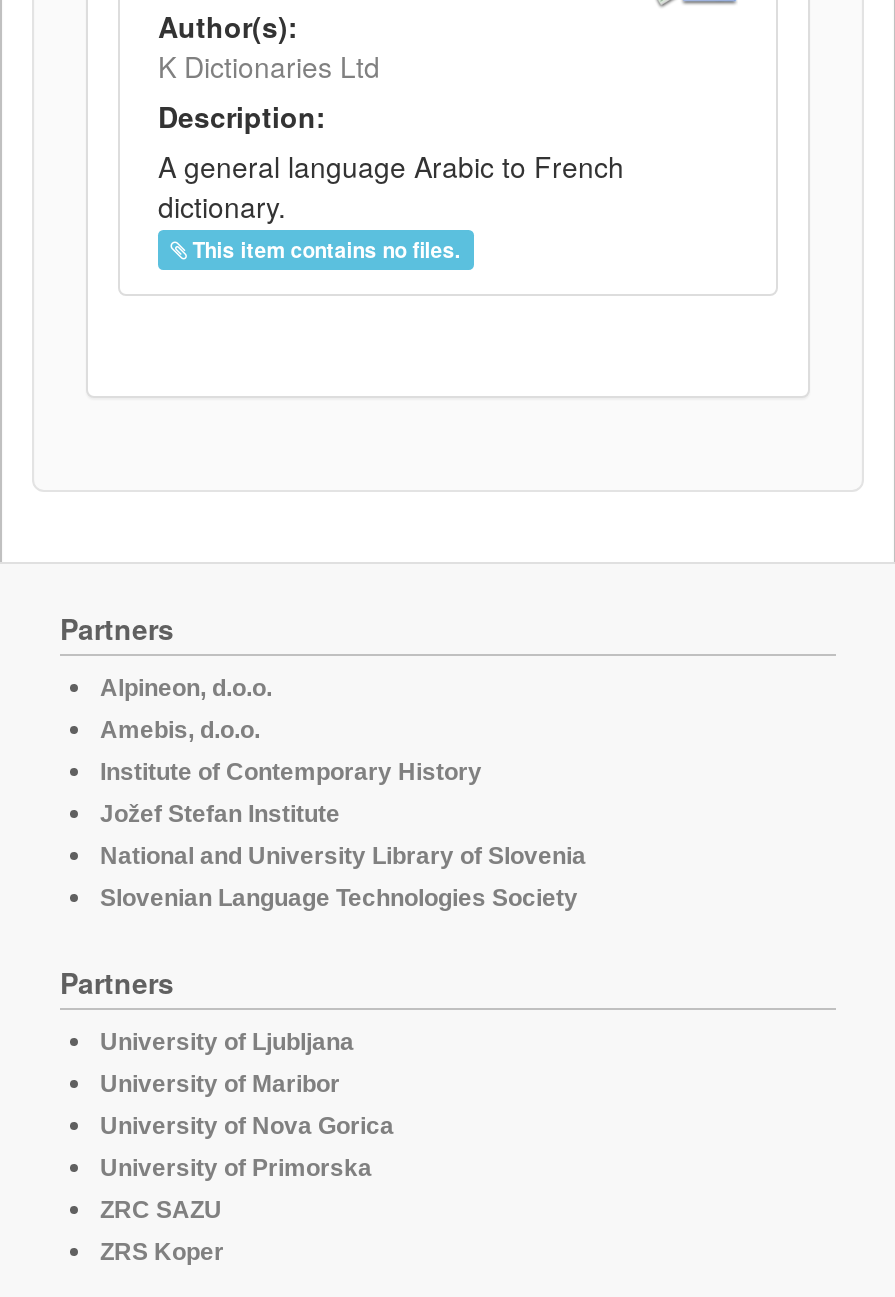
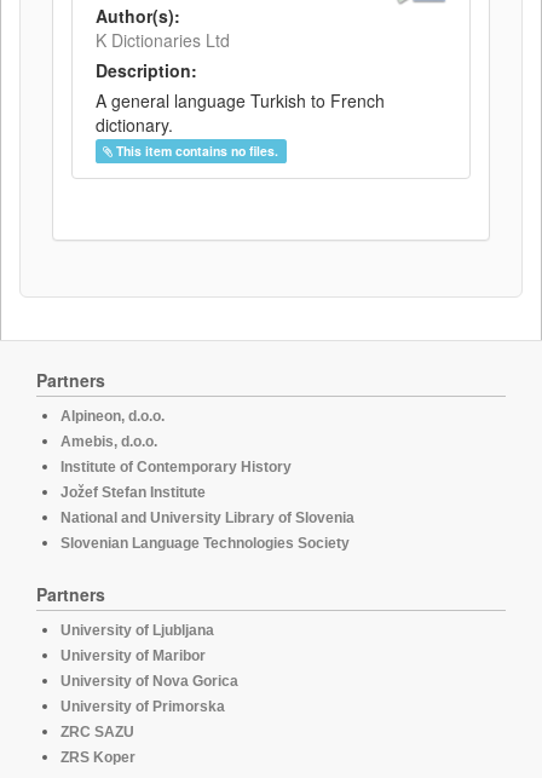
- A general language Arabic to French
+ A general language Turkish to French
